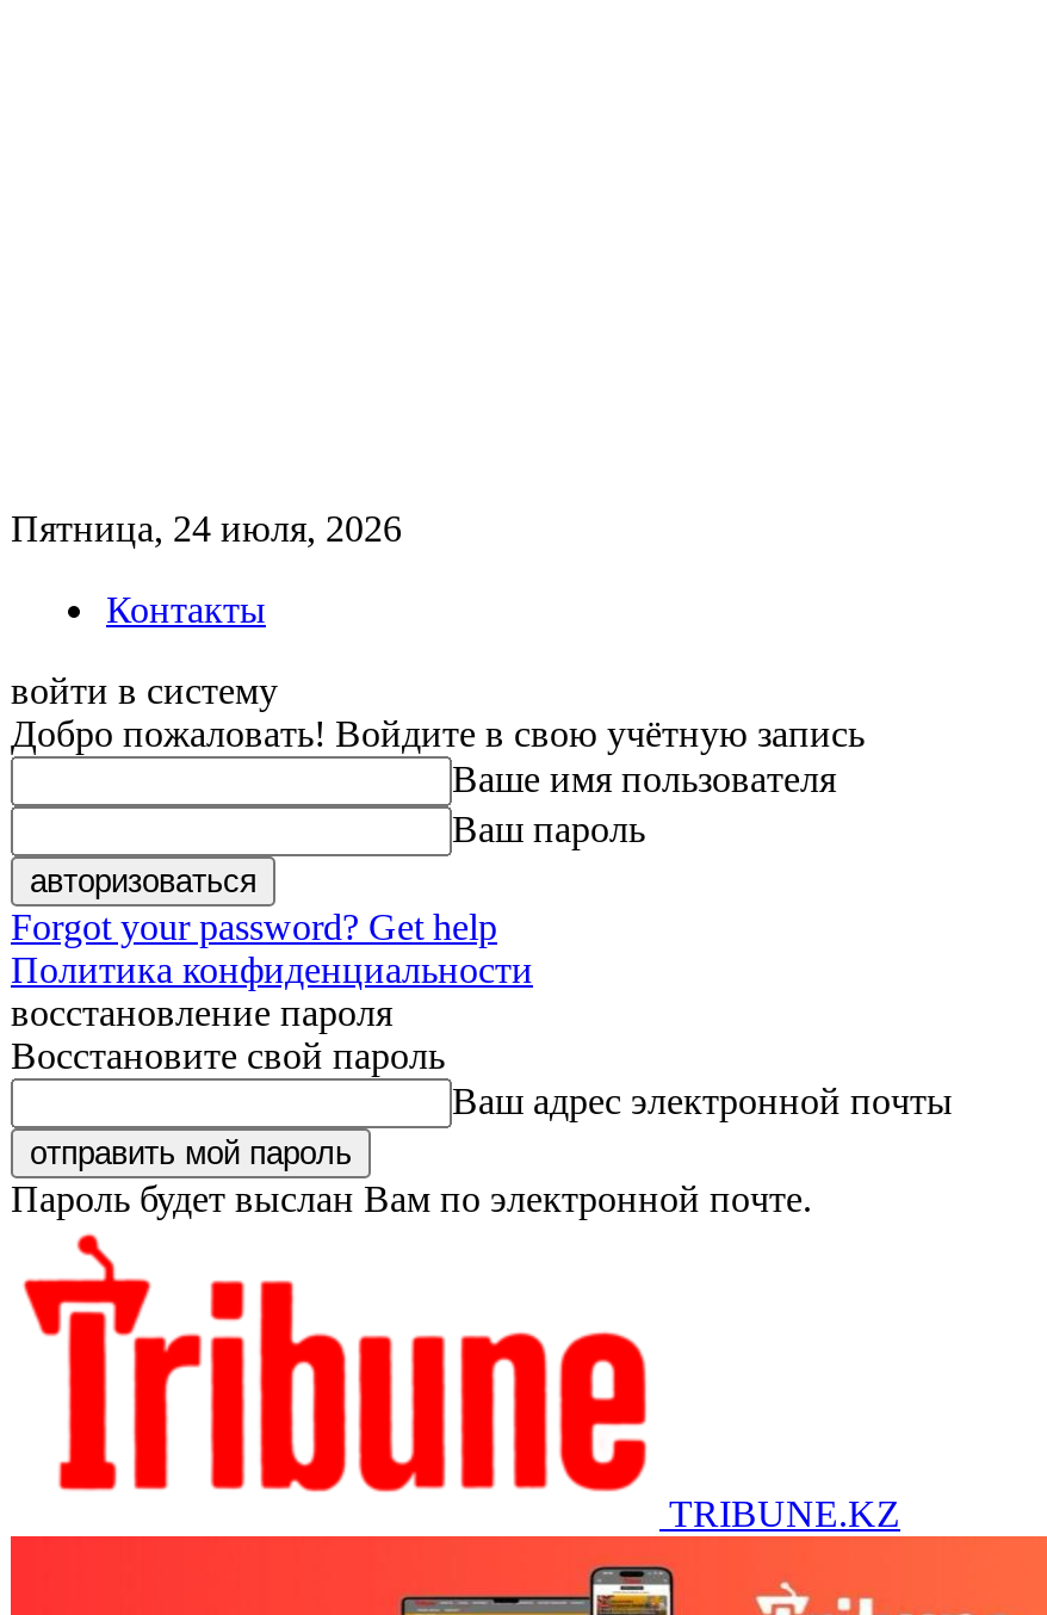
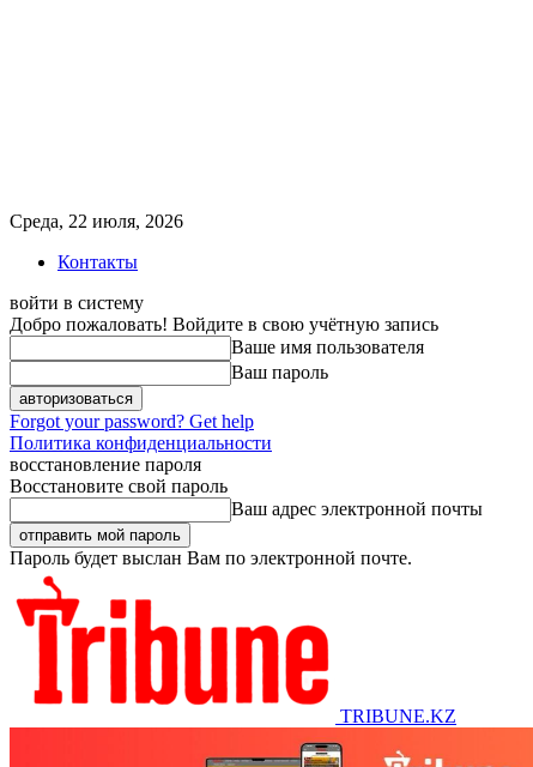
- Пятница, 24 июля, 2026
+ Среда, 22 июля, 2026
